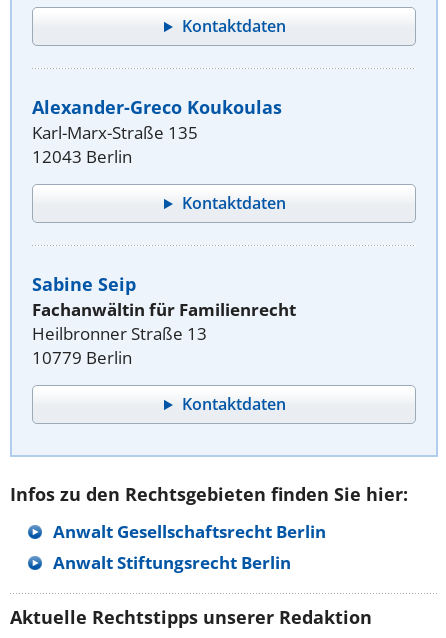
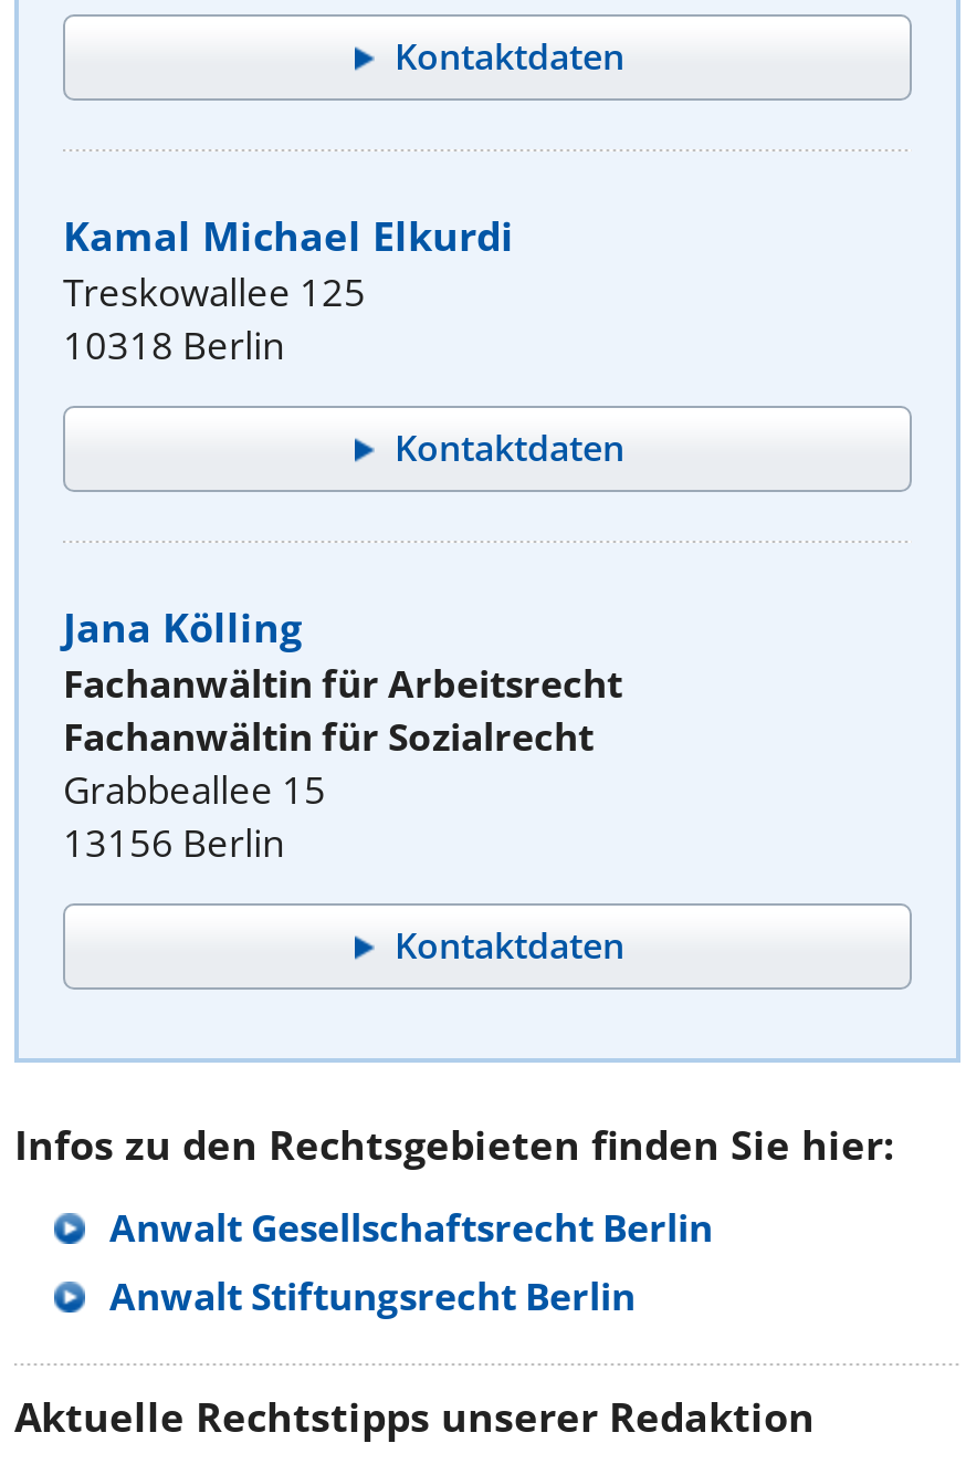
- Alexander-Greco Koukoulas
- Karl-Marx-Straße 135
- 12043 Berlin
+ Kamal Michael Elkurdi
+ Treskowallee 125
+ 10318 Berlin

- Sabine Seip
- Fachanwältin für Familienrecht
- Heilbronner Straße 13
- 10779 Berlin
+ Jana Kölling
+ Fachanwältin für Arbeitsrecht
+ Fachanwältin für Sozialrecht
+ Grabbeallee 15
+ 13156 Berlin
